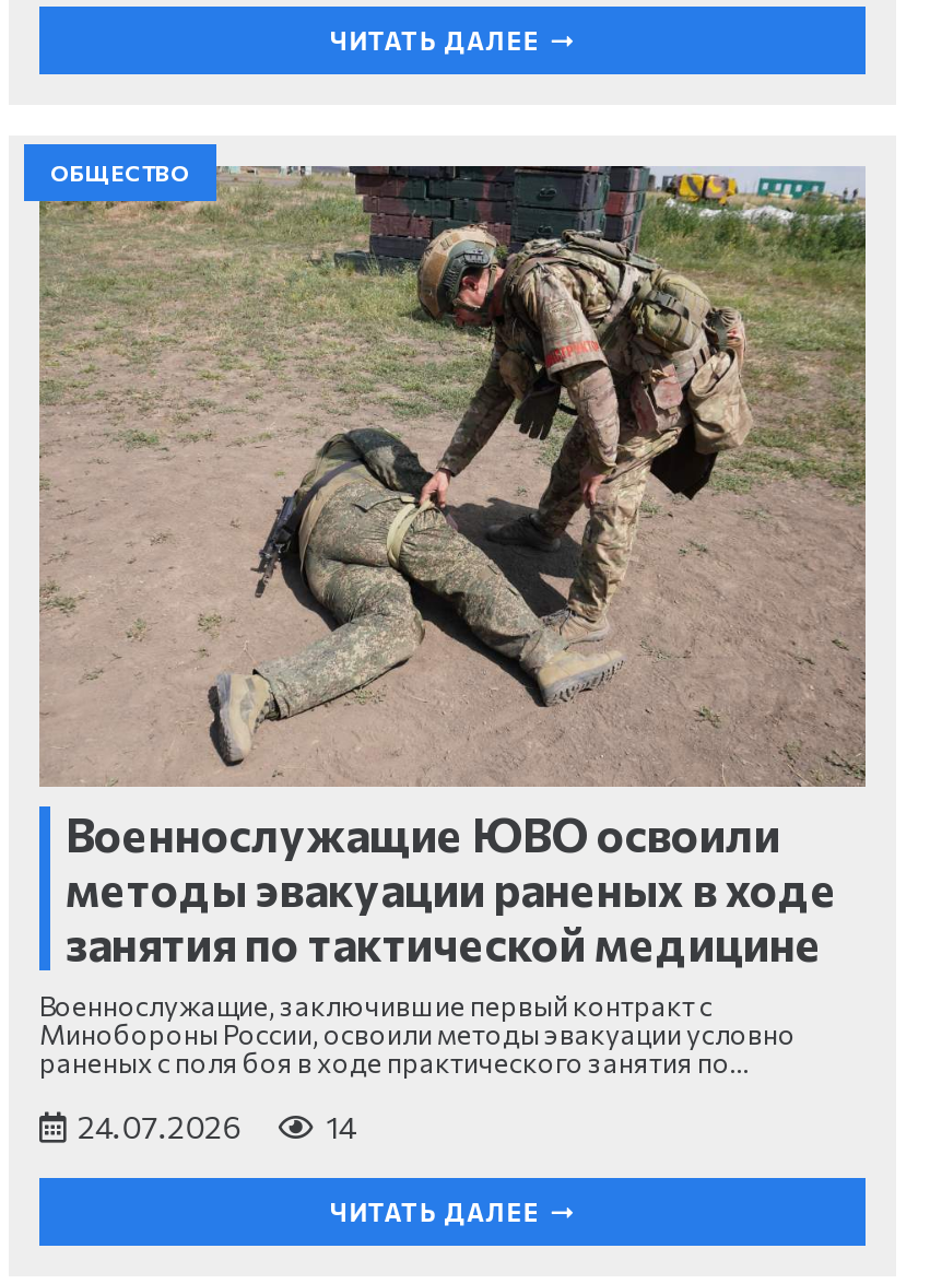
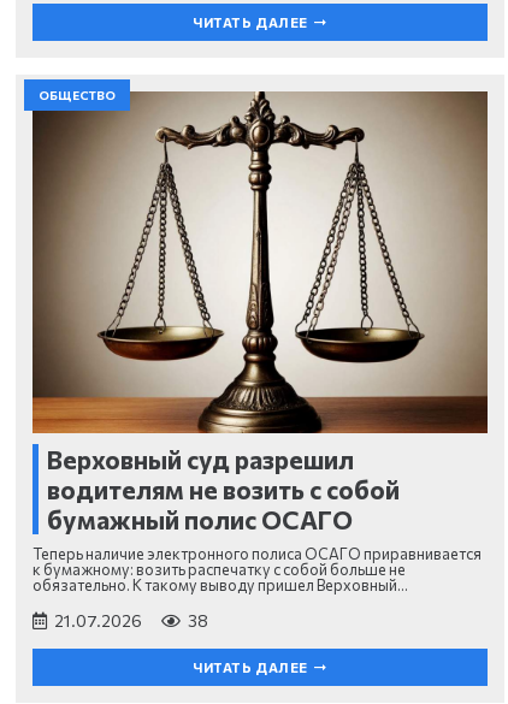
- [image]
- Военнослужащие ЮВО освоили
- методы эвакуации раненых в ходе
- занятия по тактической медицине
- Военнослужащие, заключившие первый контракт с
- Минобороны России, освоили методы эвакуации условно
- раненых с поля боя в ходе практического занятия по…
+ [image]
+ Верховный суд разрешил
+ водителям не возить с собой
+ бумажный полис ОСАГО
+ Теперь наличие электронного полиса ОСАГО приравнивается
+ к бумажному: возить распечатку с собой больше не
+ обязательно. К такому выводу пришел Верховный…

- 24.07.2026
- 14
+ 21.07.2026
+ 38
